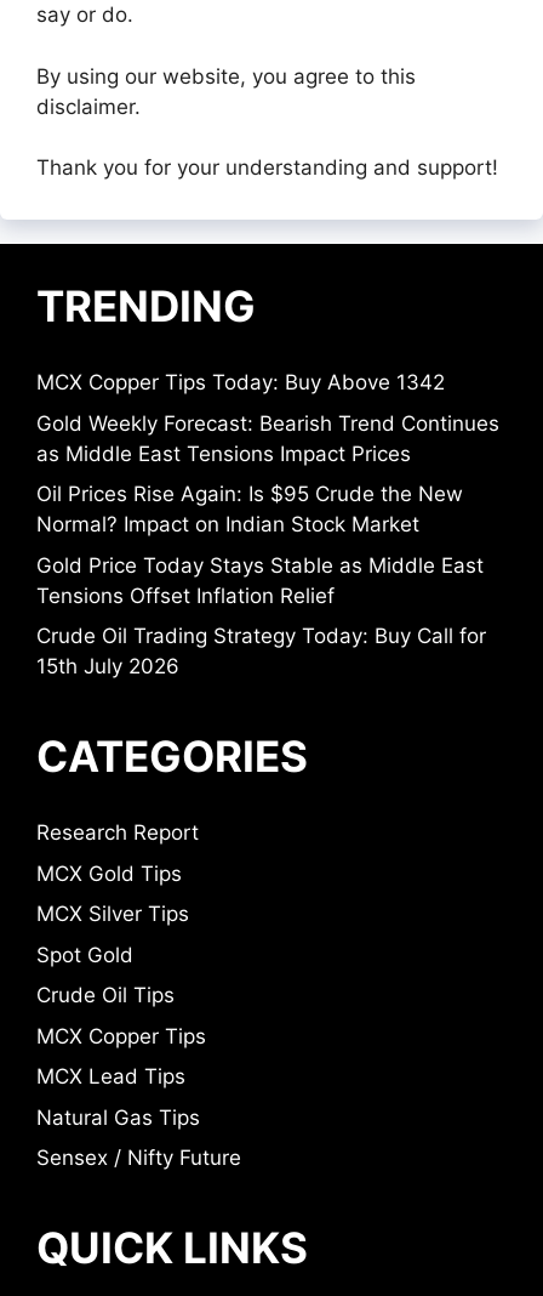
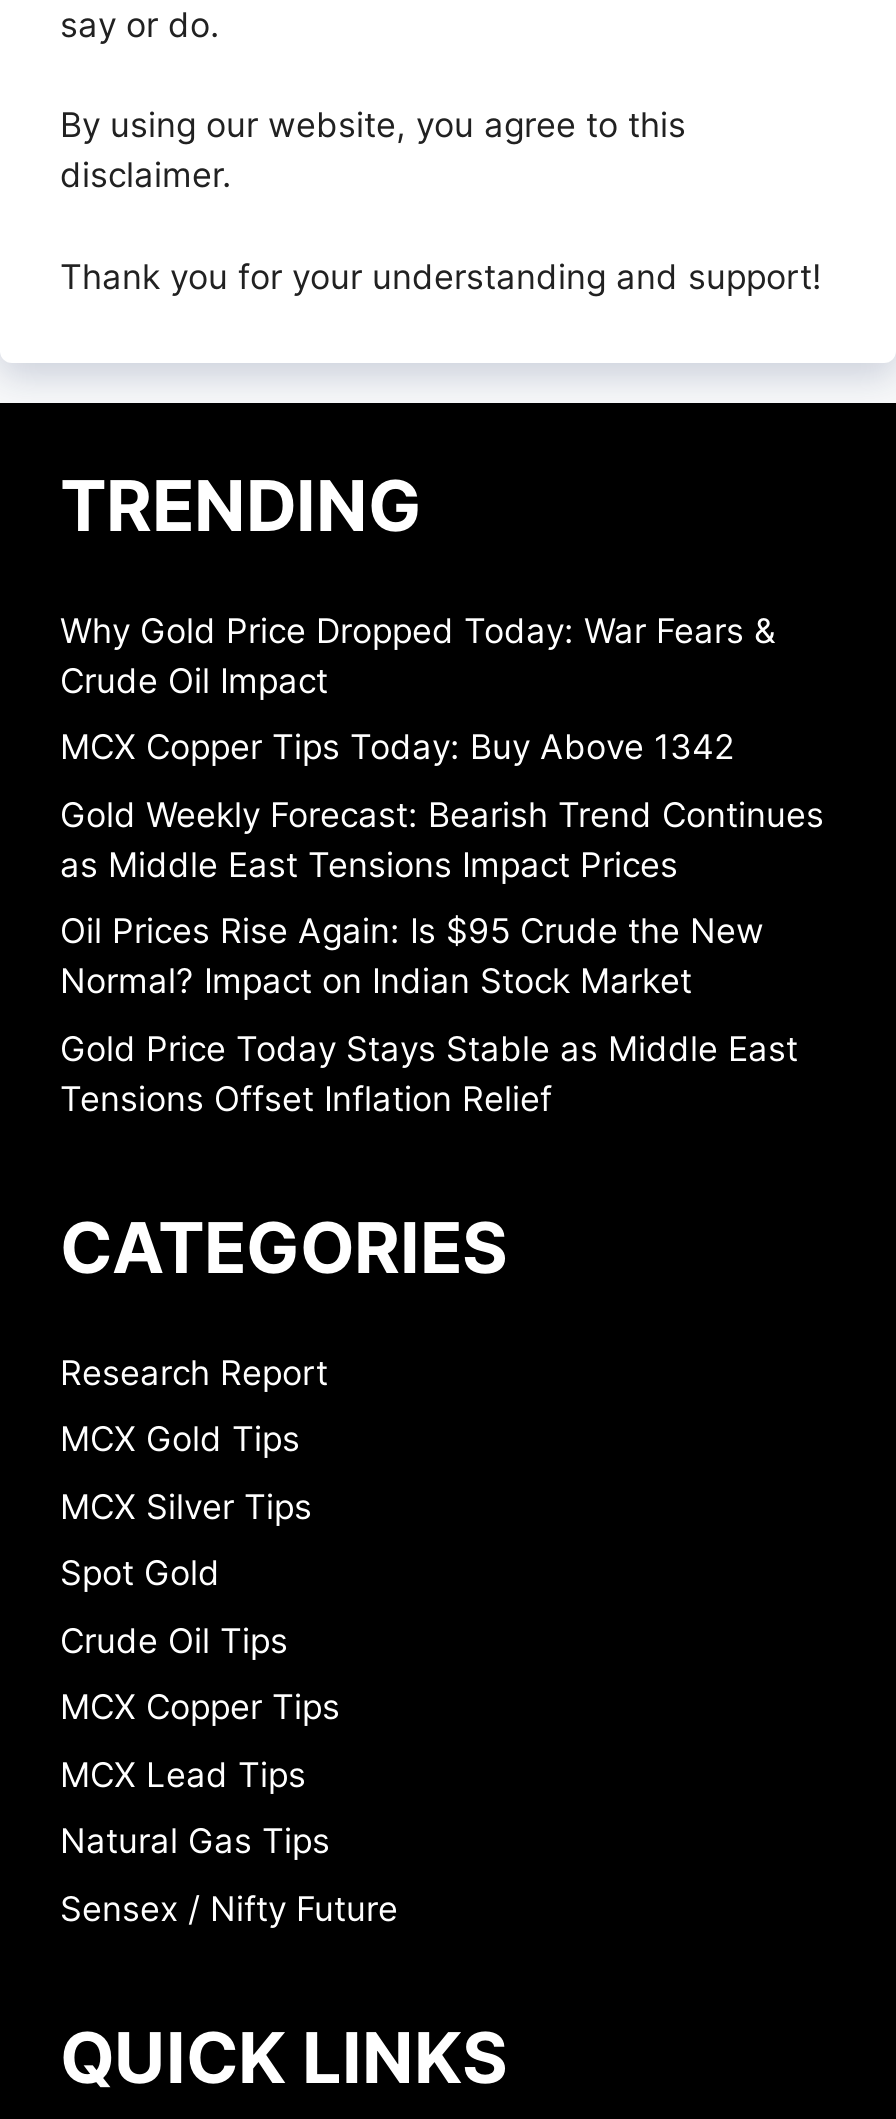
+ Why Gold Price Dropped Today: War Fears &
+ Crude Oil Impact

moved down: MCX Copper Tips Today: Buy Above 1342 | Gold Weekly Forecast: Bearish Trend Continues | as Middle East Tensions Impact Prices | Oil Prices Rise Again: Is $95 Crude the New | Normal? Impact on Indian Stock Market | Gold Price Today Stays Stable as Middle East | Tensions Offset Inflation Relief

- Crude Oil Trading Strategy Today: Buy Call for
- 15th July 2026
